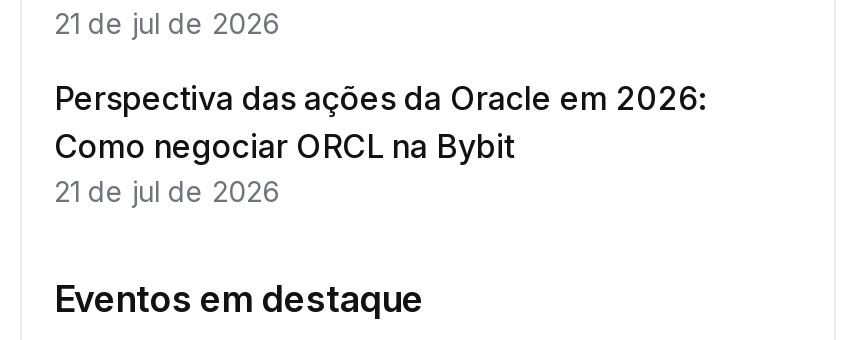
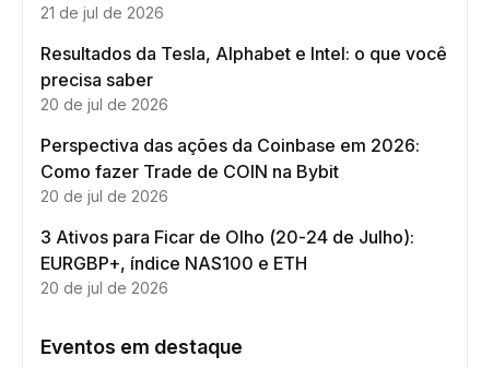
- Perspectiva das ações da Oracle em 2026:
- Como negociar ORCL na Bybit
- 21 de jul de 2026
+ Resultados da Tesla, Alphabet e Intel: o que você
+ precisa saber
+ 20 de jul de 2026
+ Perspectiva das ações da Coinbase em 2026:
+ Como fazer Trade de COIN na Bybit
+ 20 de jul de 2026
+ 3 Ativos para Ficar de Olho (20-24 de Julho):
+ EURGBP+, índice NAS100 e ETH
+ 20 de jul de 2026
